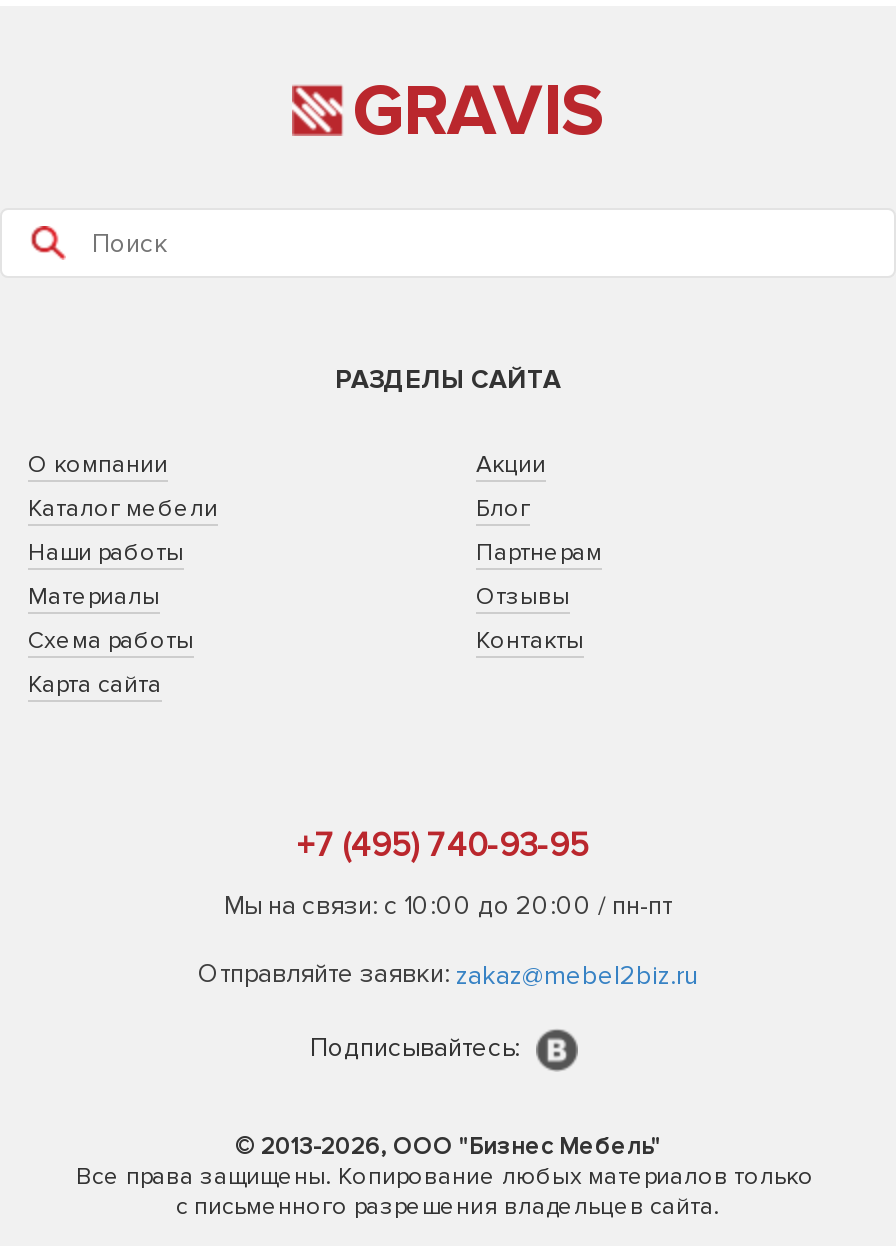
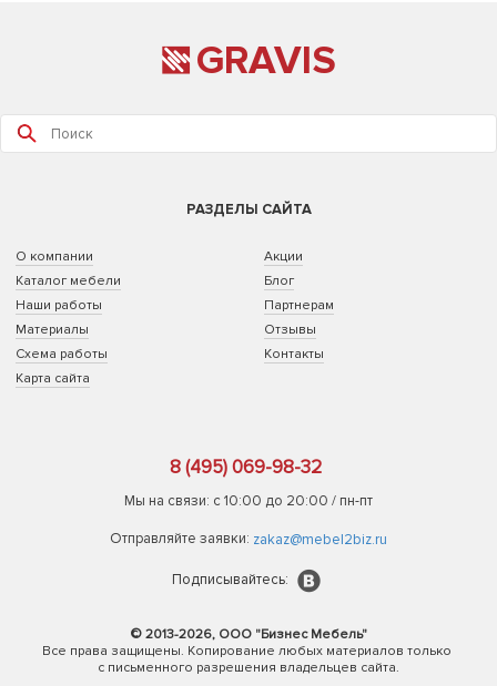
- +7 (495) 740-93-95
+ 8 (495) 069-98-32
